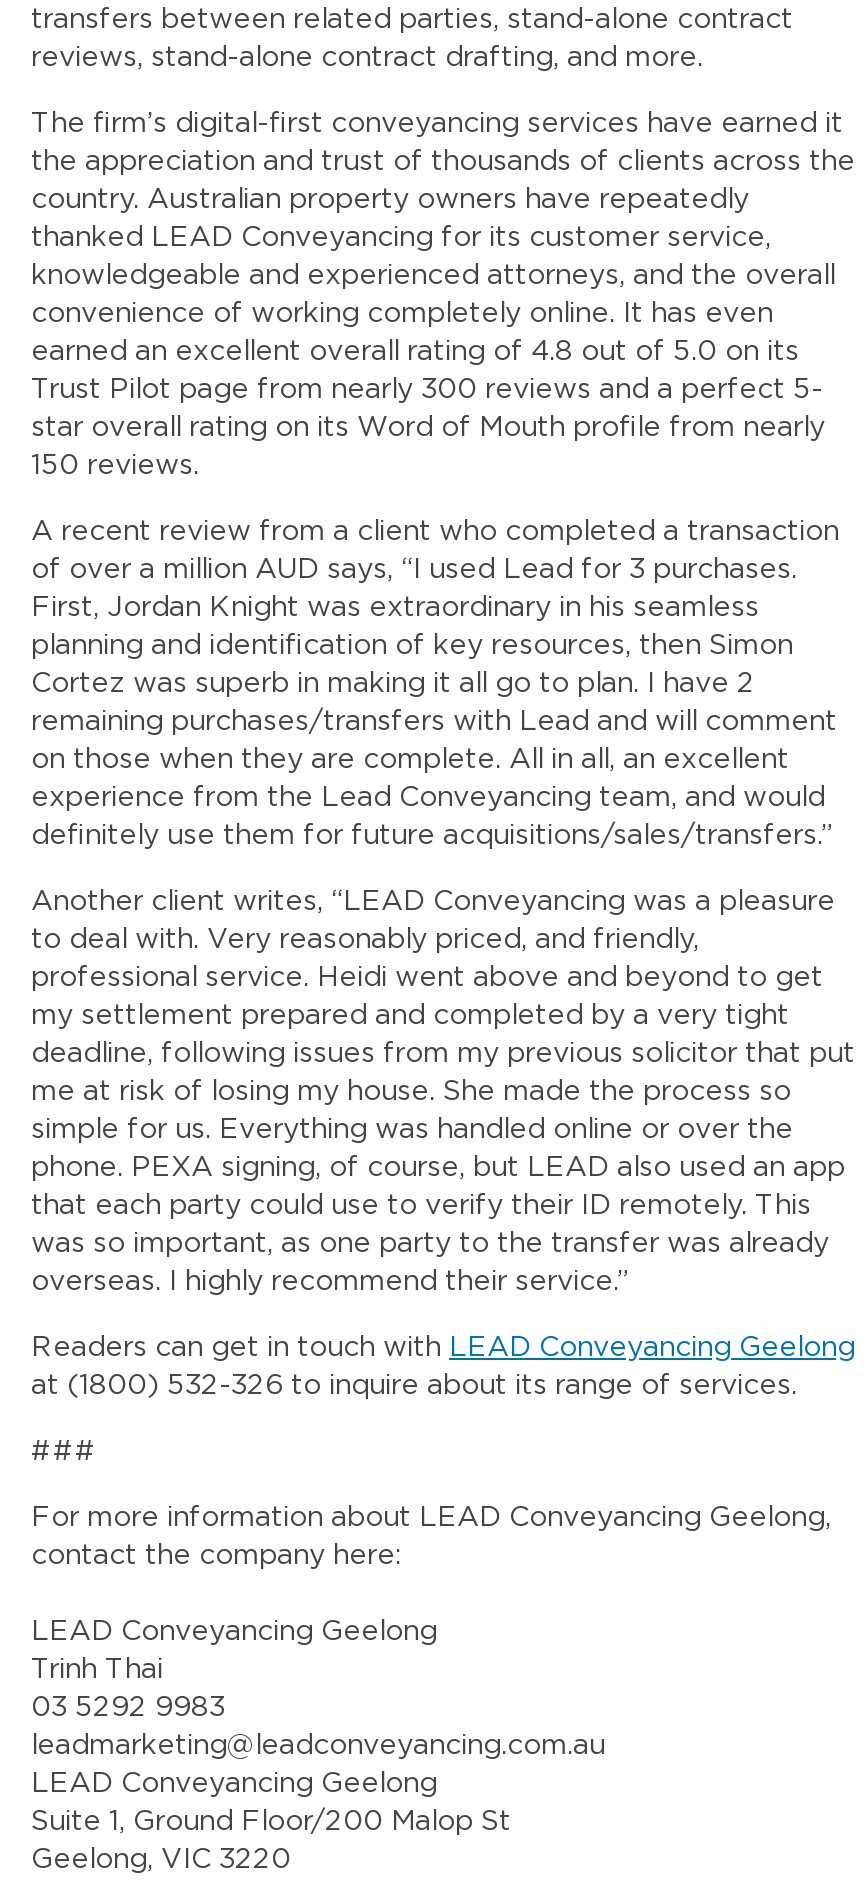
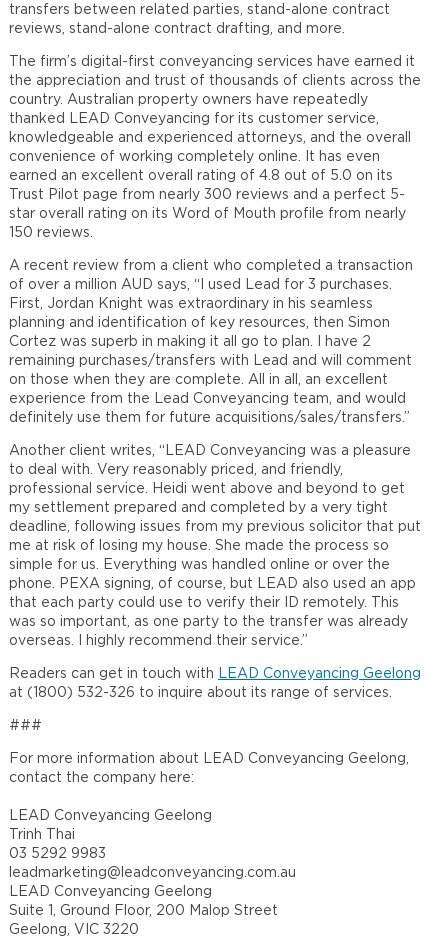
- Suite 1, Ground Floor/200 Malop St
+ Suite 1, Ground Floor, 200 Malop Street
